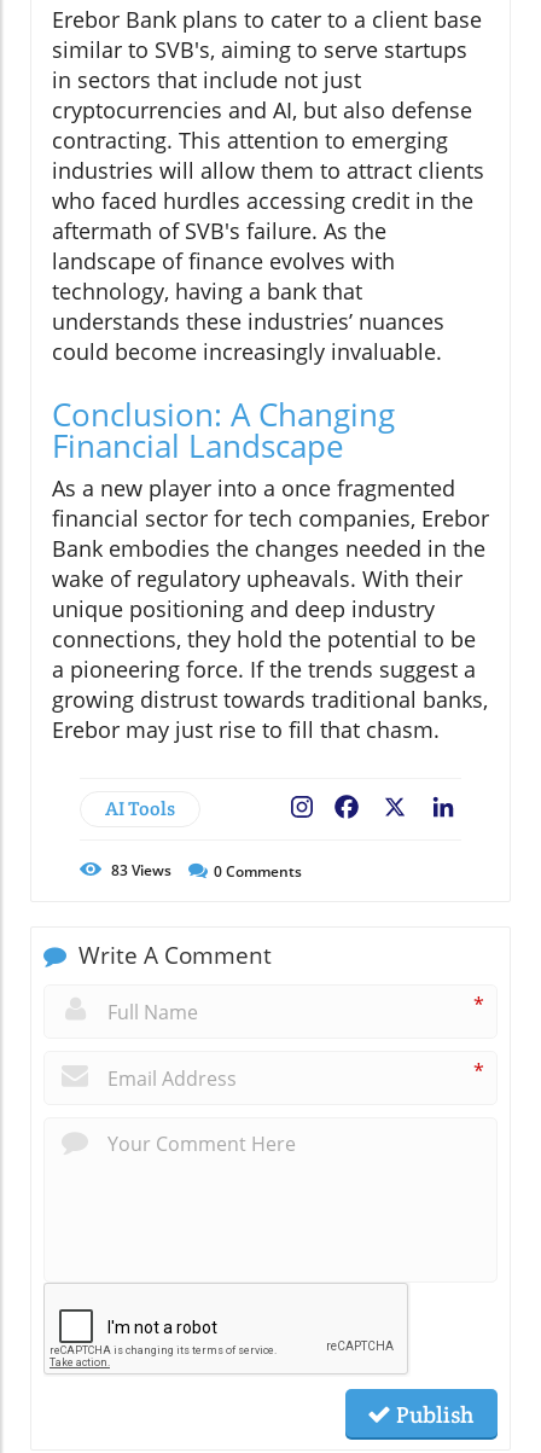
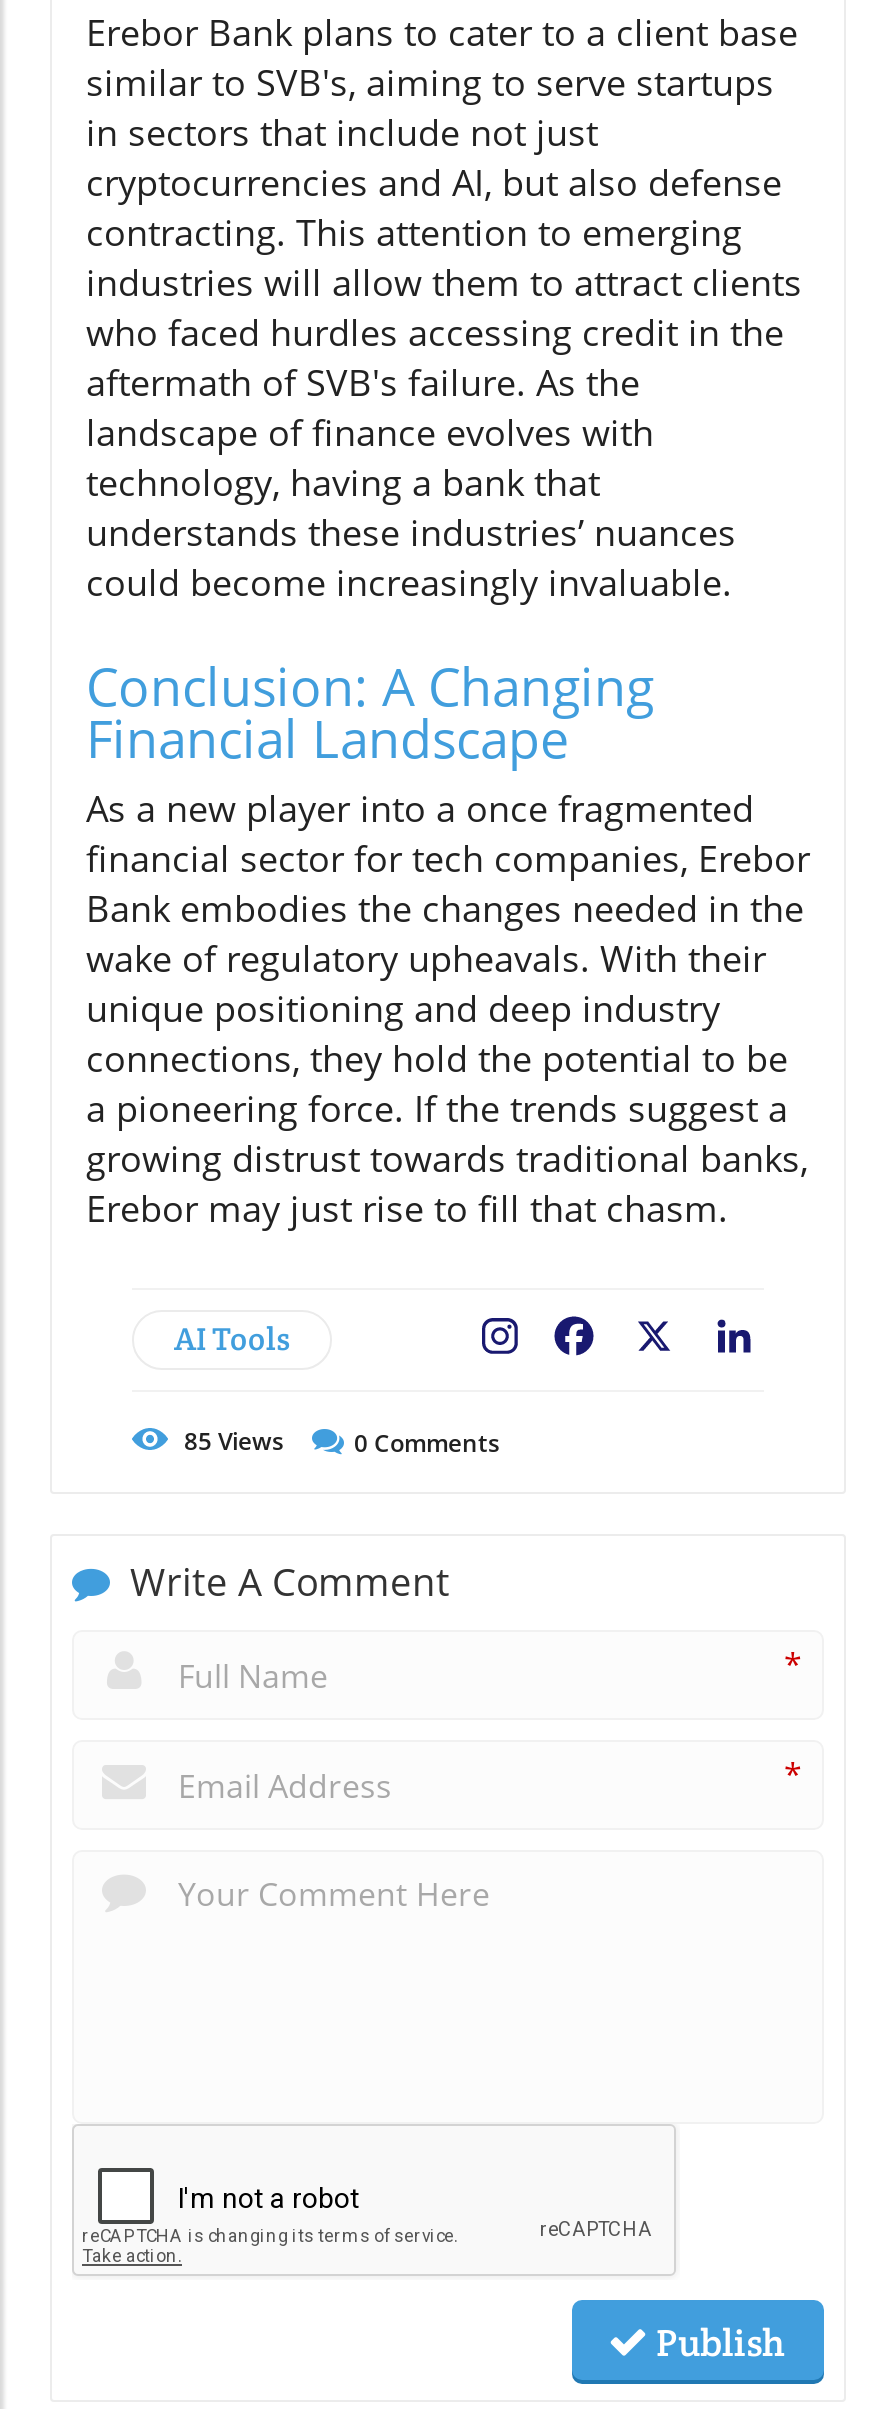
- 83 Views
+ 85 Views
